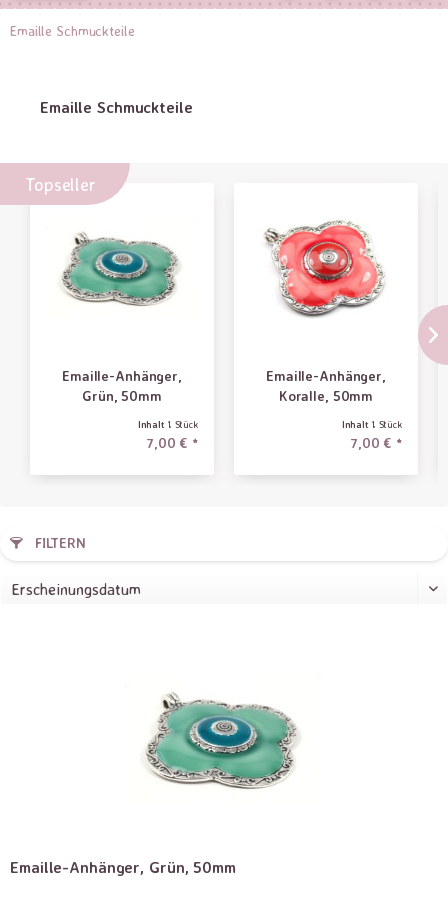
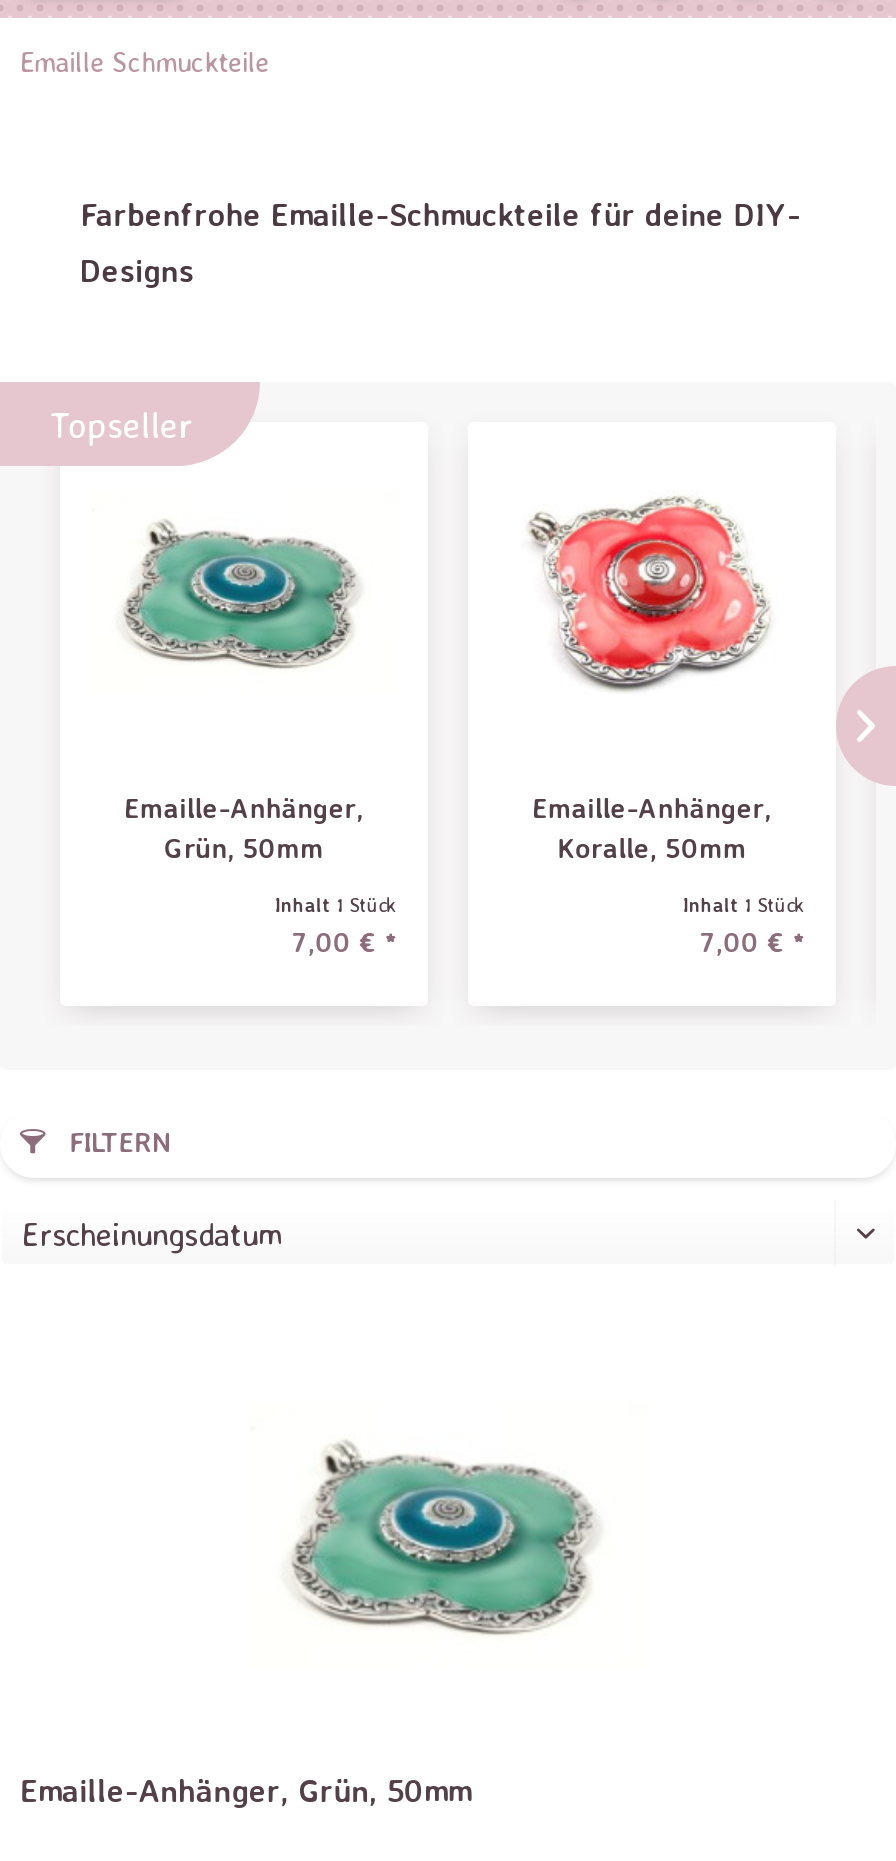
- Emaille Schmuckteile
+ Farbenfrohe Emaille-Schmuckteile für deine DIY-
+ Designs
